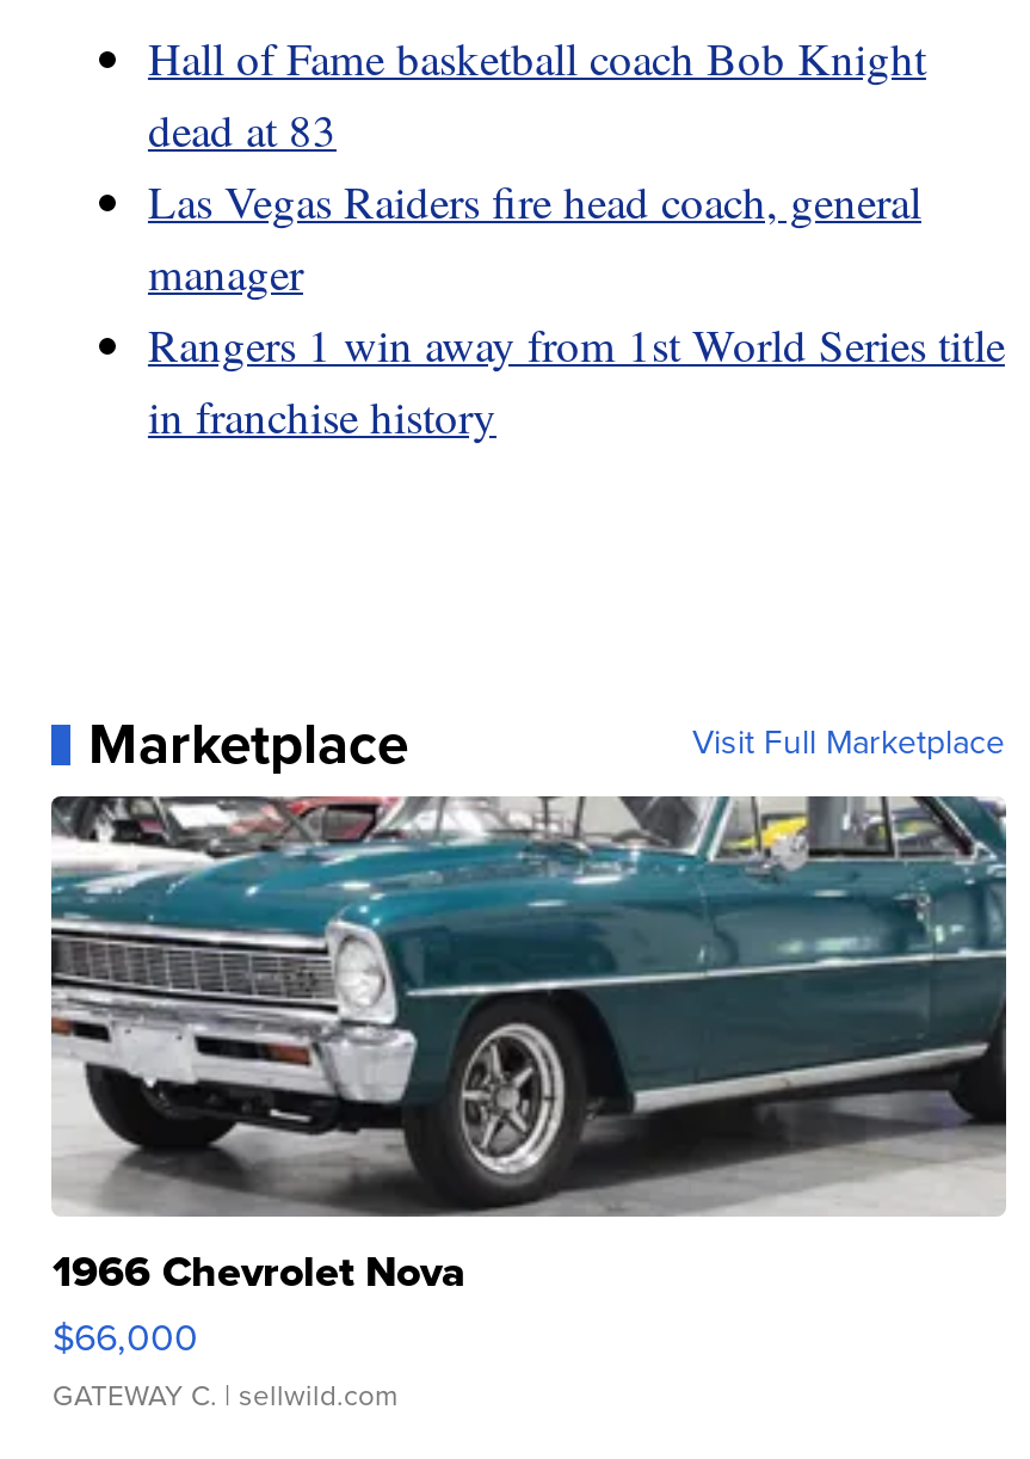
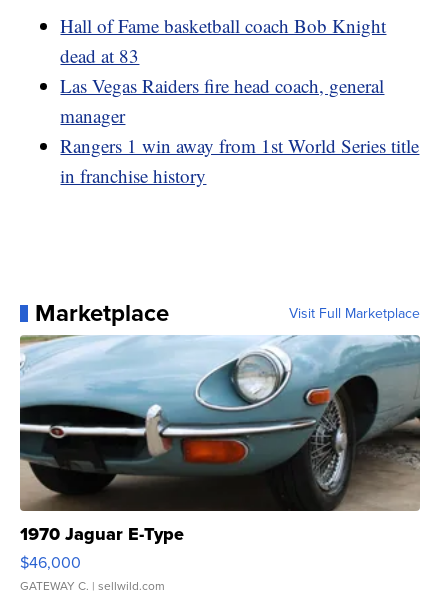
- [image]
- 1966 Chevrolet Nova
- $66,000
+ [image]
+ 1970 Jaguar E-Type
+ $46,000
